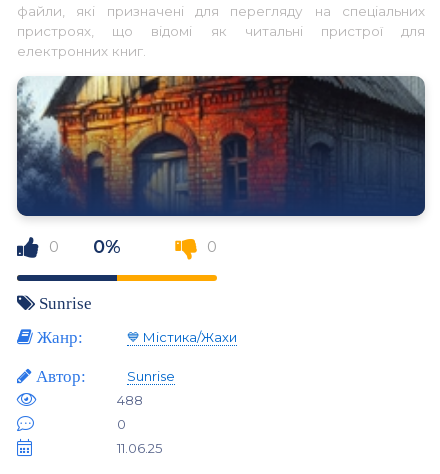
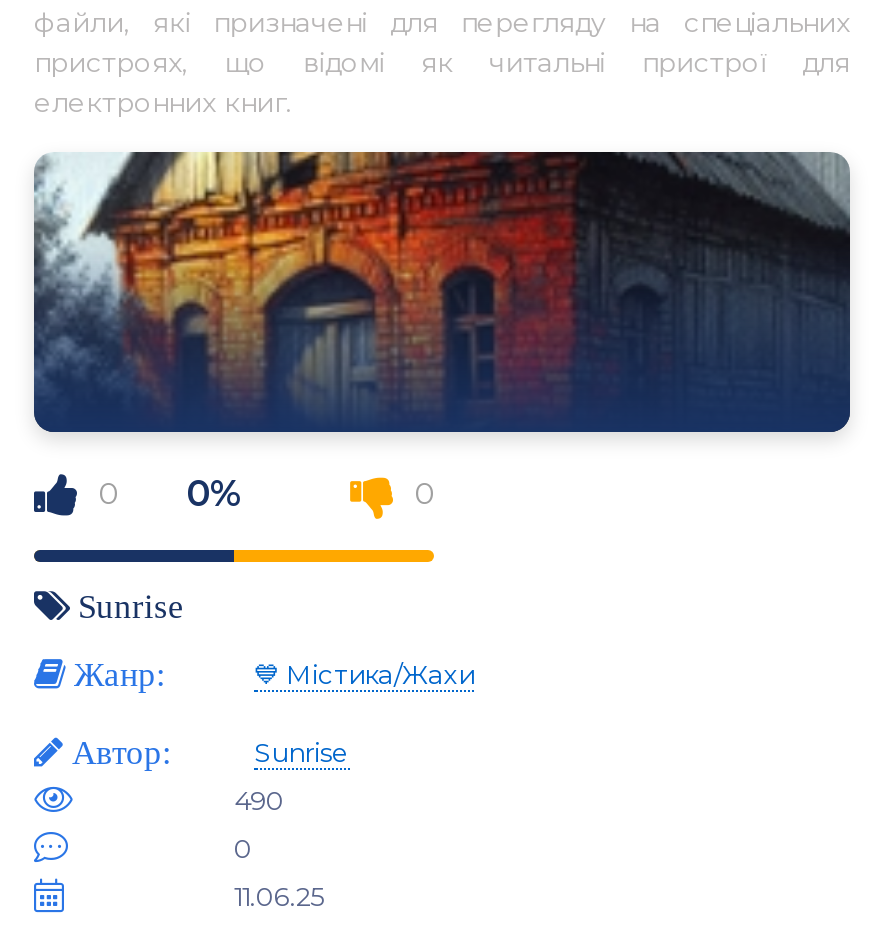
- 488
+ 490
